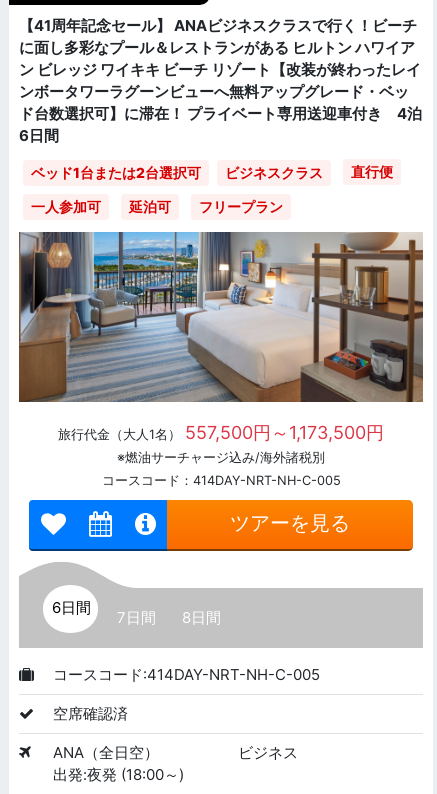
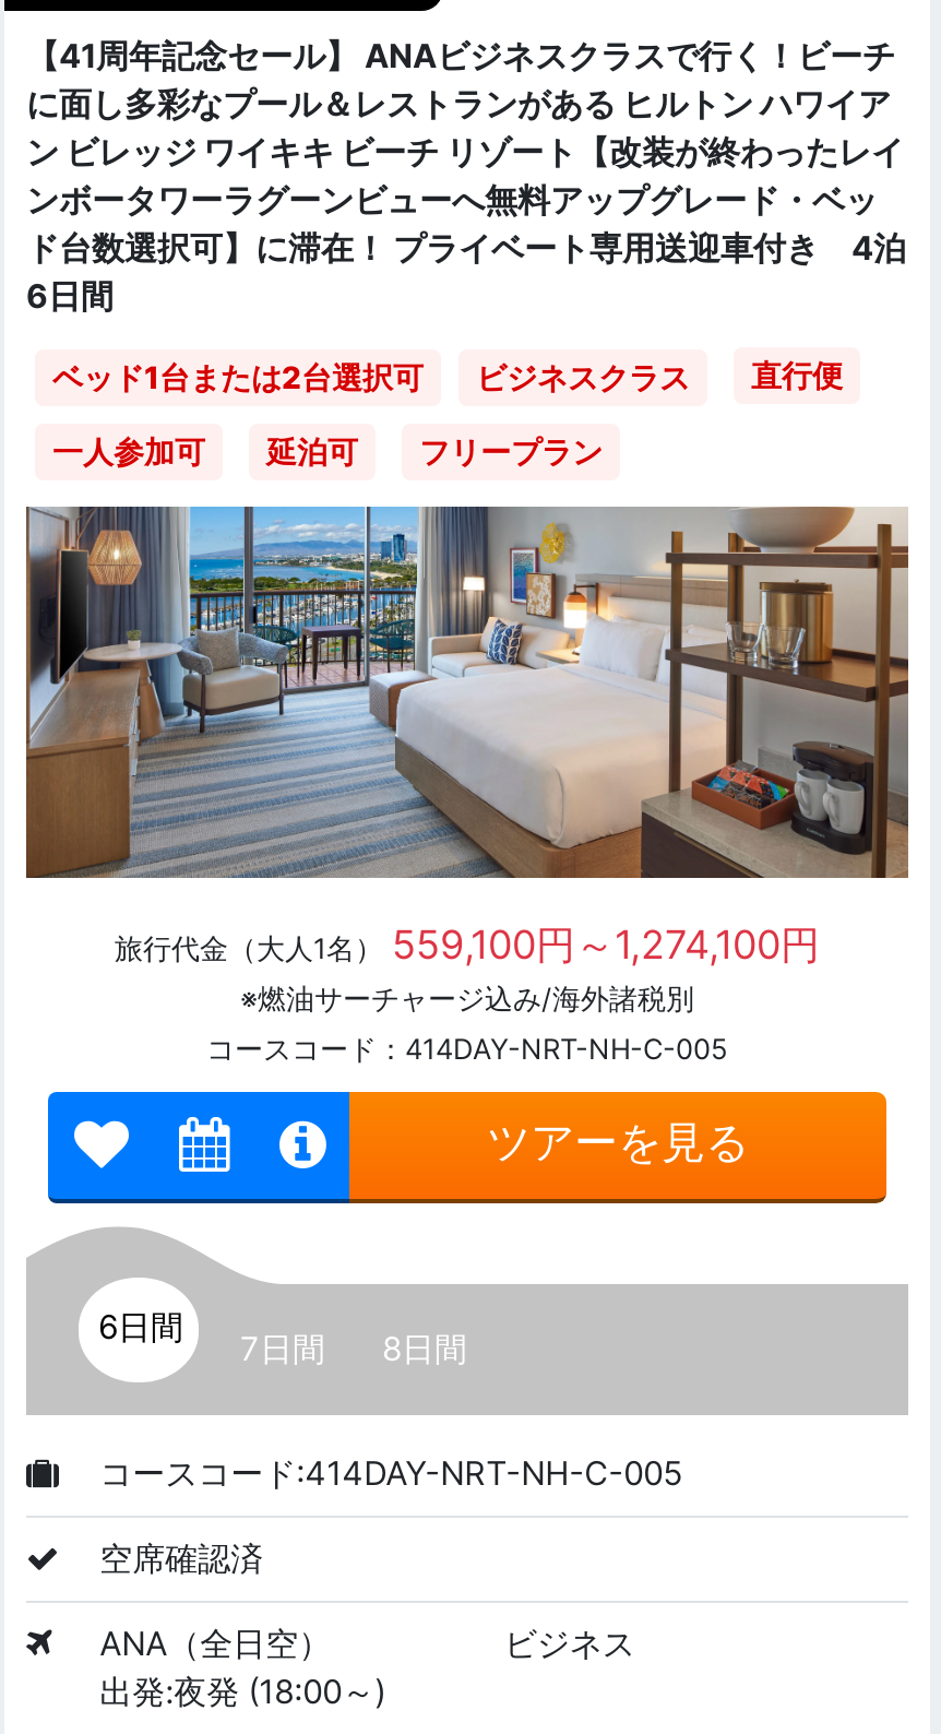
- 旅行代金（大人1名） 557,500円～1,173,500円
+ 旅行代金（大人1名） 559,100円～1,274,100円
